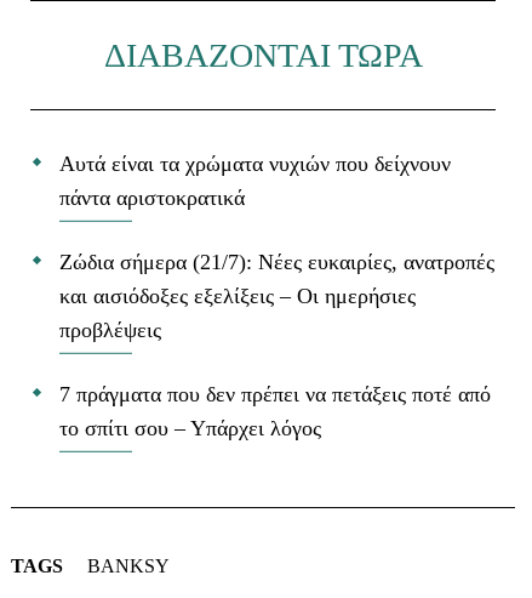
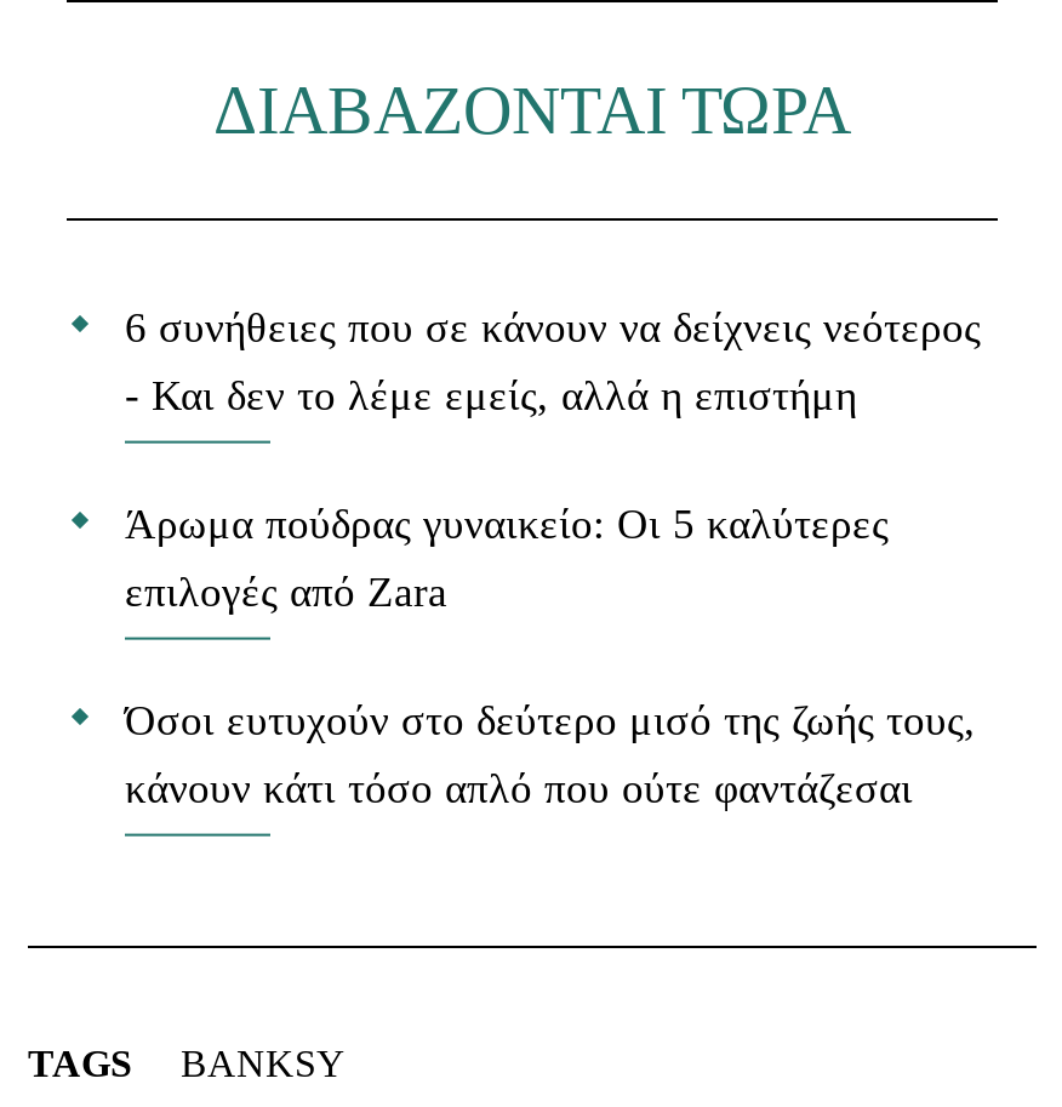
- Αυτά είναι τα χρώματα νυχιών που δείχνουν
- πάντα αριστοκρατικά
+ 6 συνήθειες που σε κάνουν να δείχνεις νεότερος
+ - Και δεν το λέμε εμείς, αλλά η επιστήμη

- Ζώδια σήμερα (21/7): Νέες ευκαιρίες, ανατροπές
- και αισιόδοξες εξελίξεις – Οι ημερήσιες
- προβλέψεις
+ Άρωμα πούδρας γυναικείο: Οι 5 καλύτερες
+ επιλογές από Zara

- 7 πράγματα που δεν πρέπει να πετάξεις ποτέ από
- το σπίτι σου – Υπάρχει λόγος
+ Όσοι ευτυχούν στο δεύτερο μισό της ζωής τους,
+ κάνουν κάτι τόσο απλό που ούτε φαντάζεσαι
